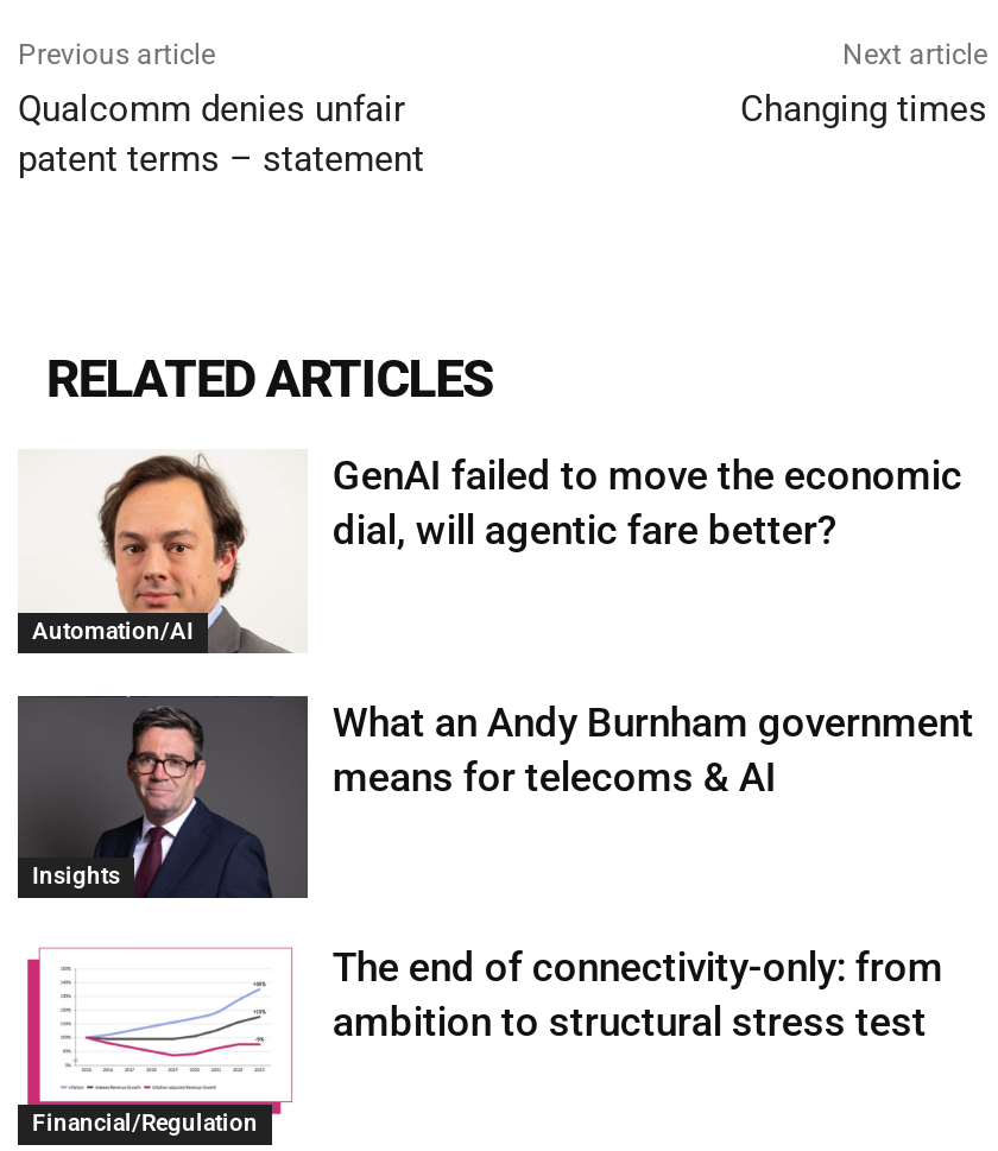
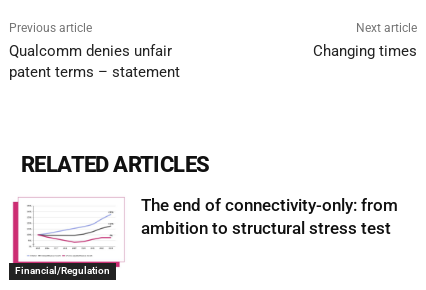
- [image]
- Automation/AI

- GenAI failed to move the economic
- dial, will agentic fare better?

- [image]
- Insights

- What an Andy Burnham government
- means for telecoms & AI
